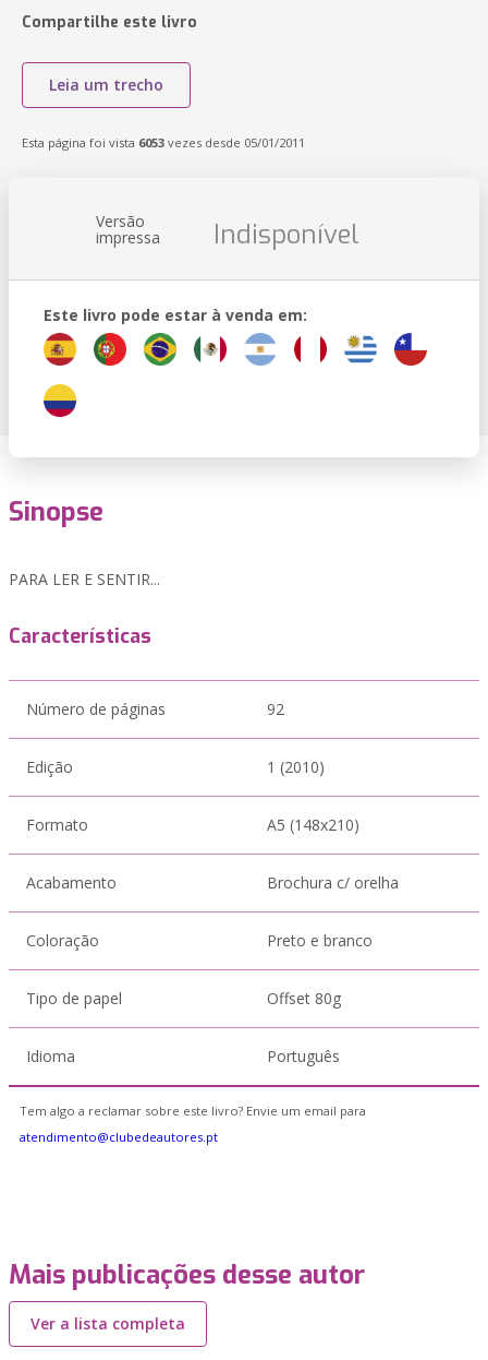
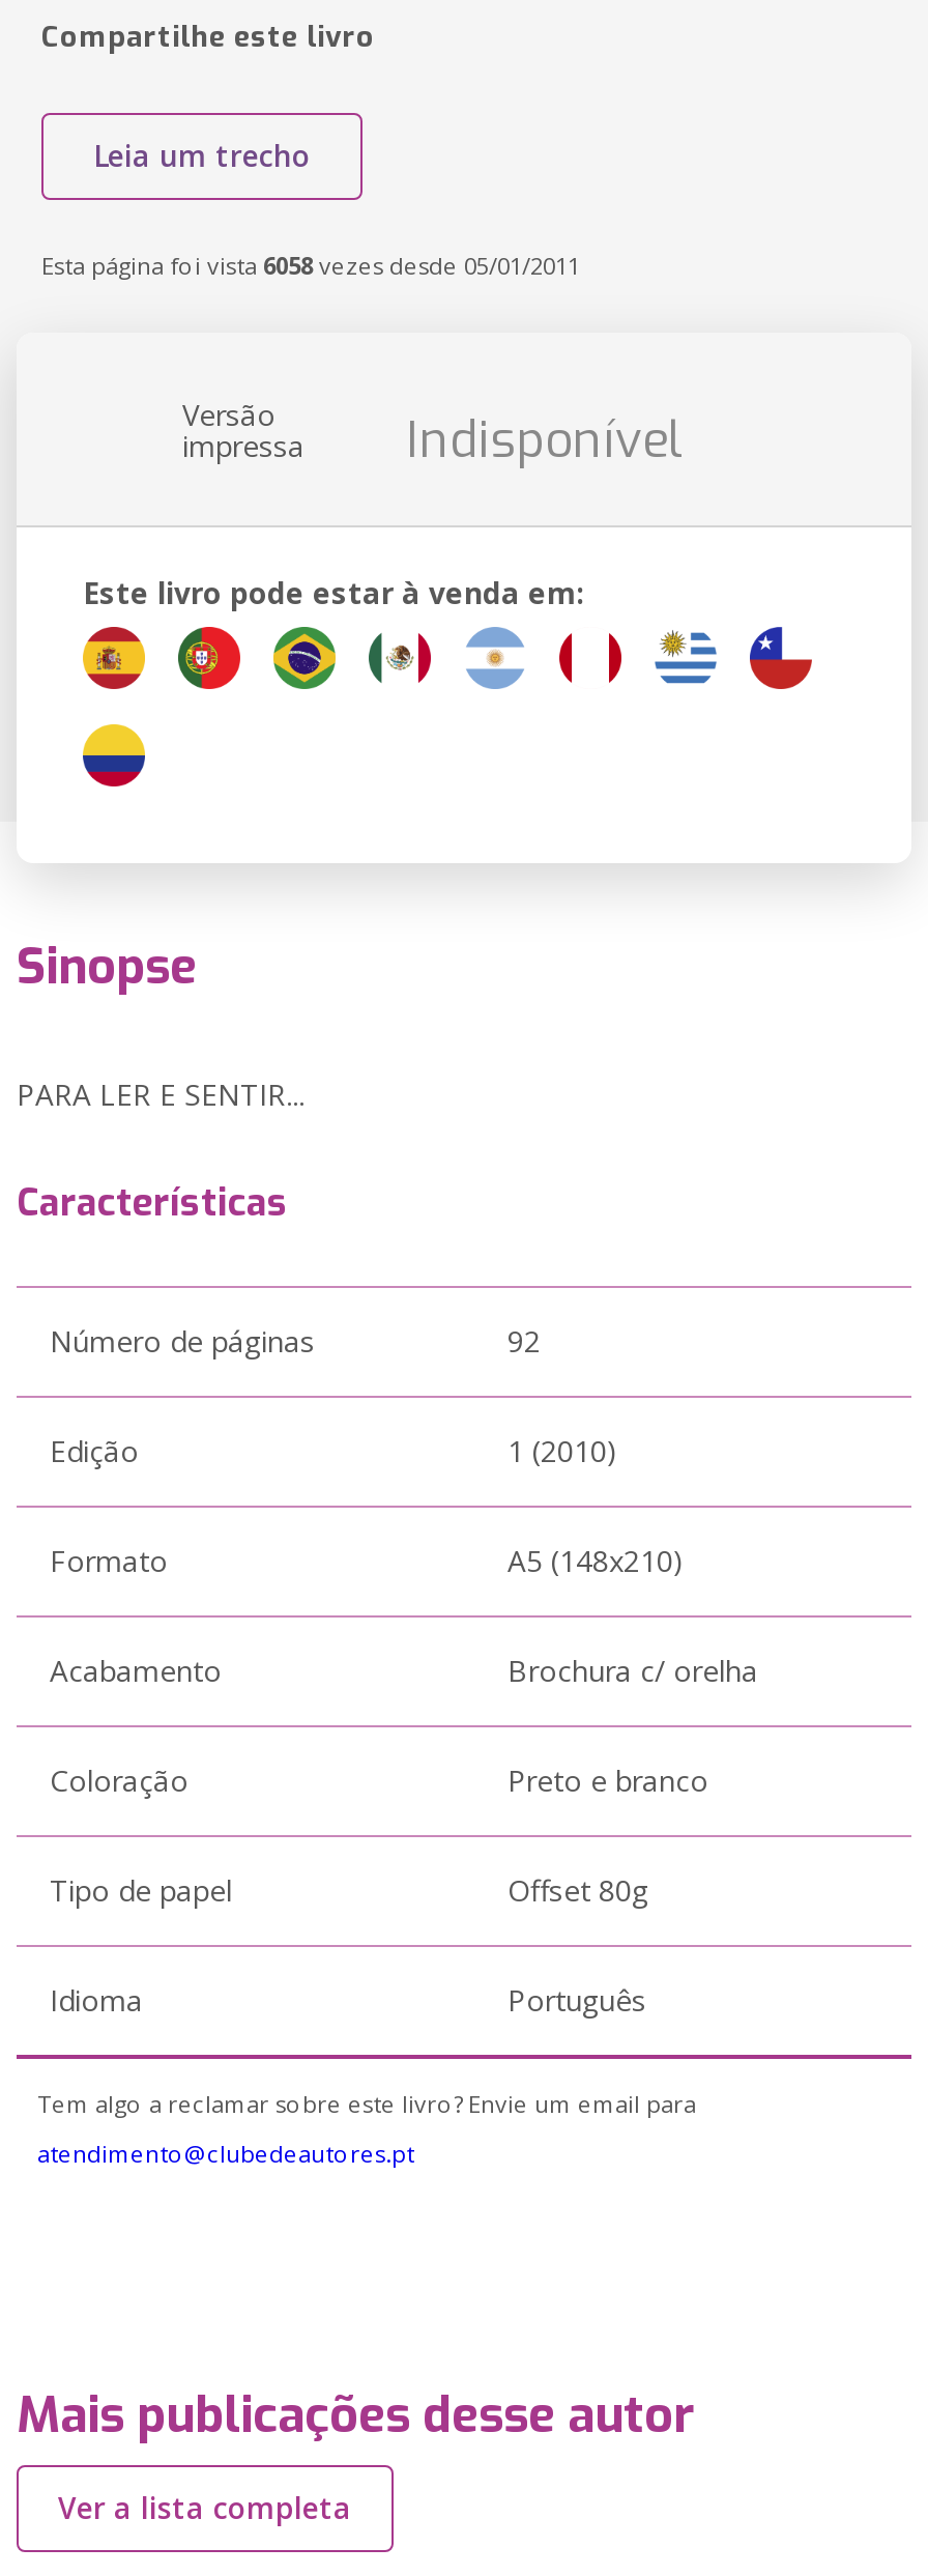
- Esta página foi vista 6053vezes desde 05/01/2011
+ Esta página foi vista 6058vezes desde 05/01/2011
